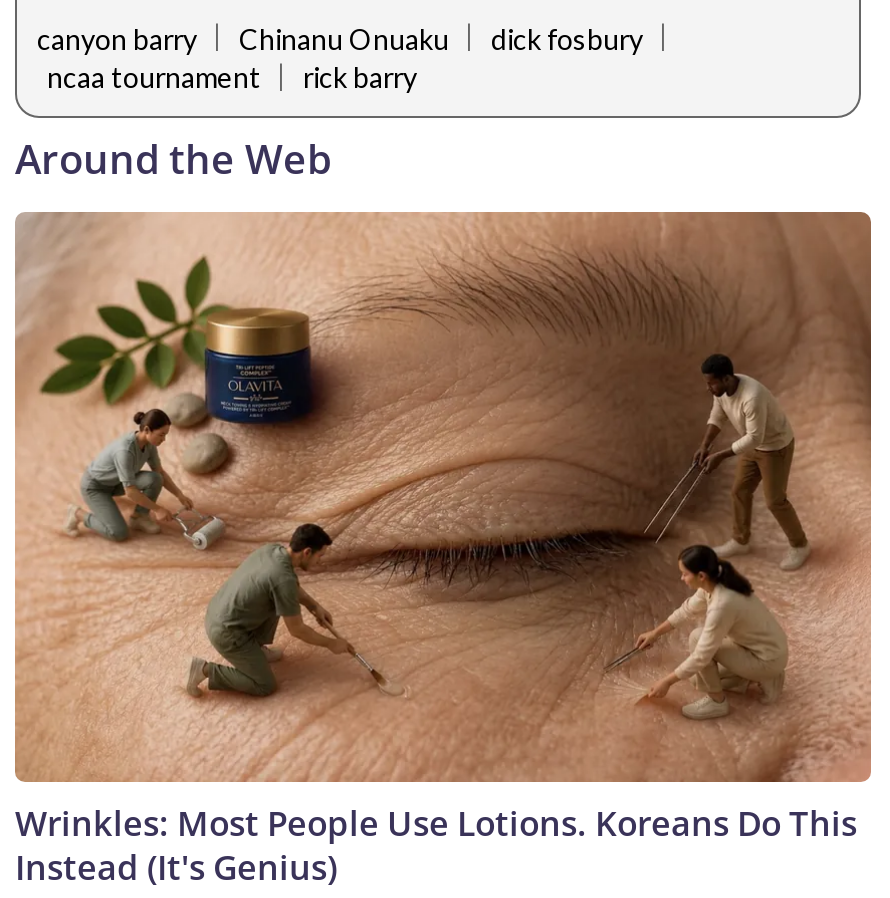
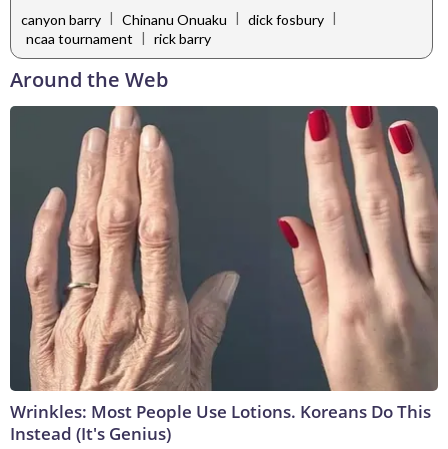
- [image]
+ [image]
